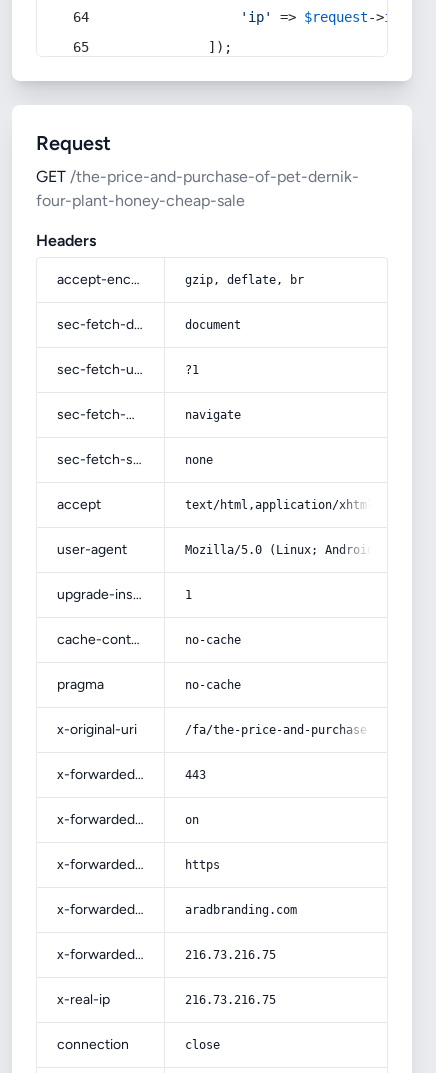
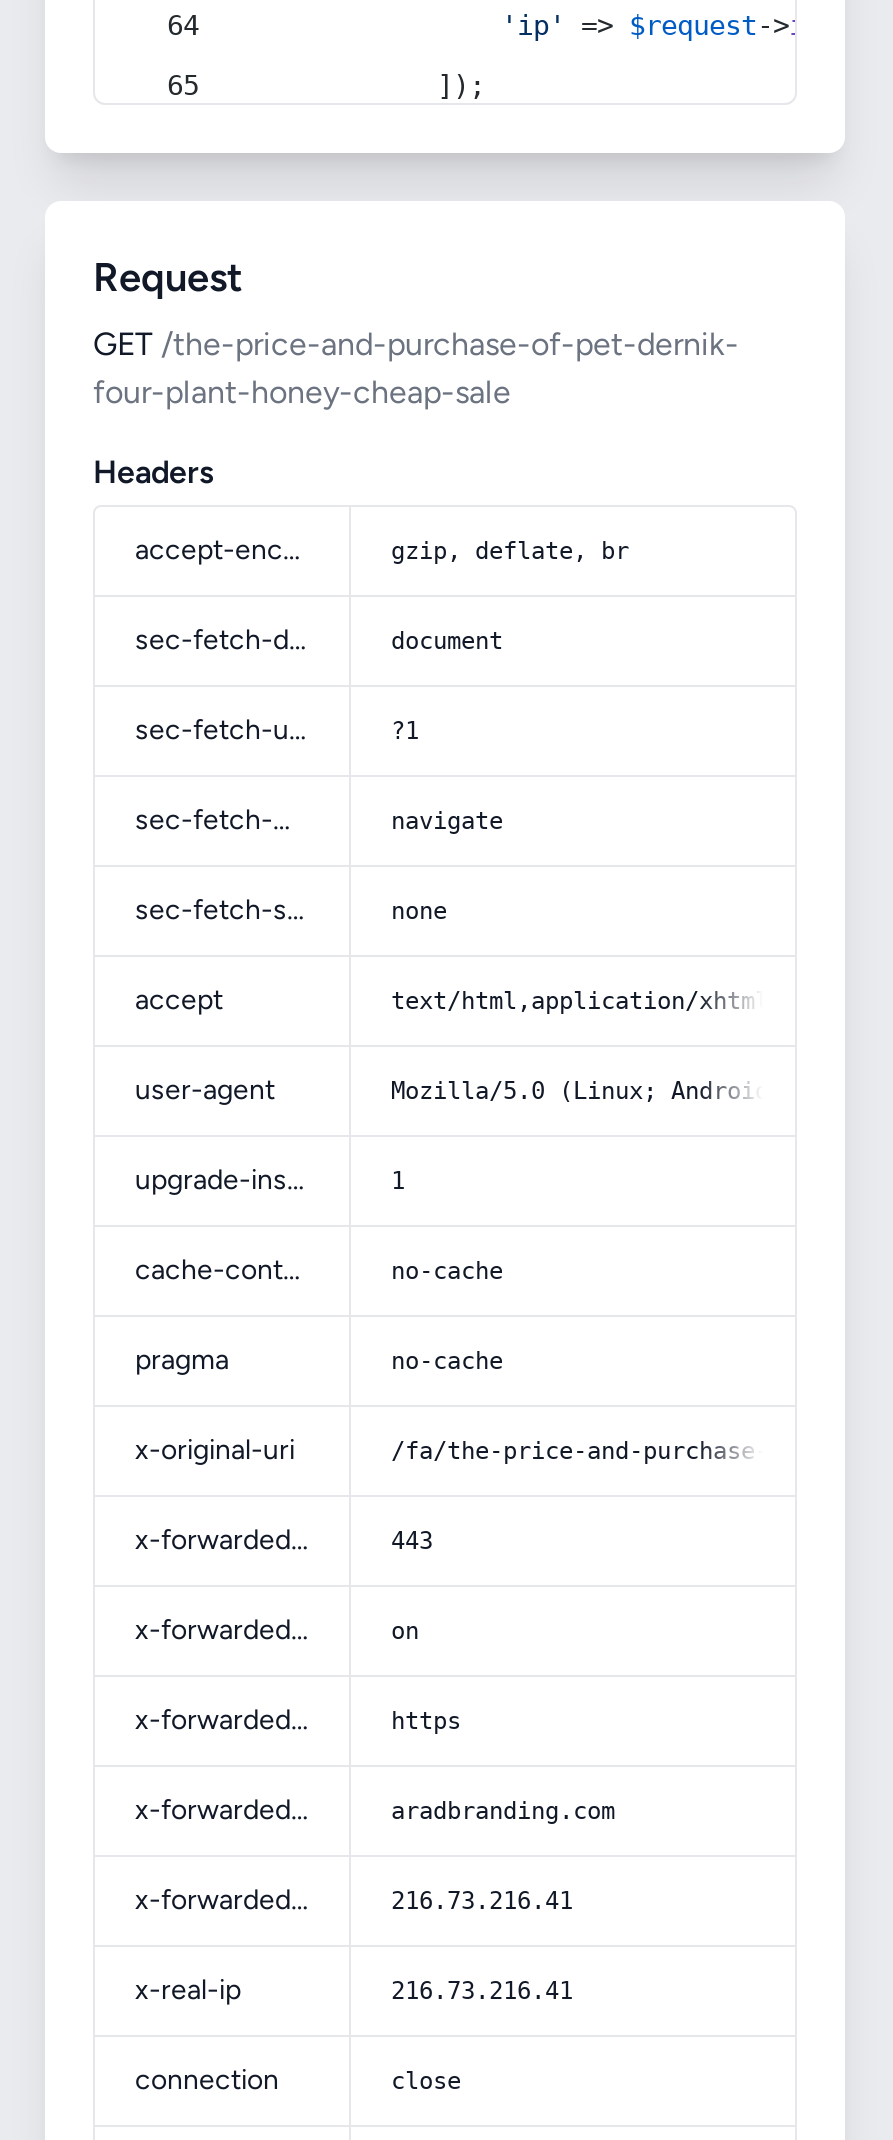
- 216.73.216.75
+ 216.73.216.41

- 216.73.216.75
+ 216.73.216.41
